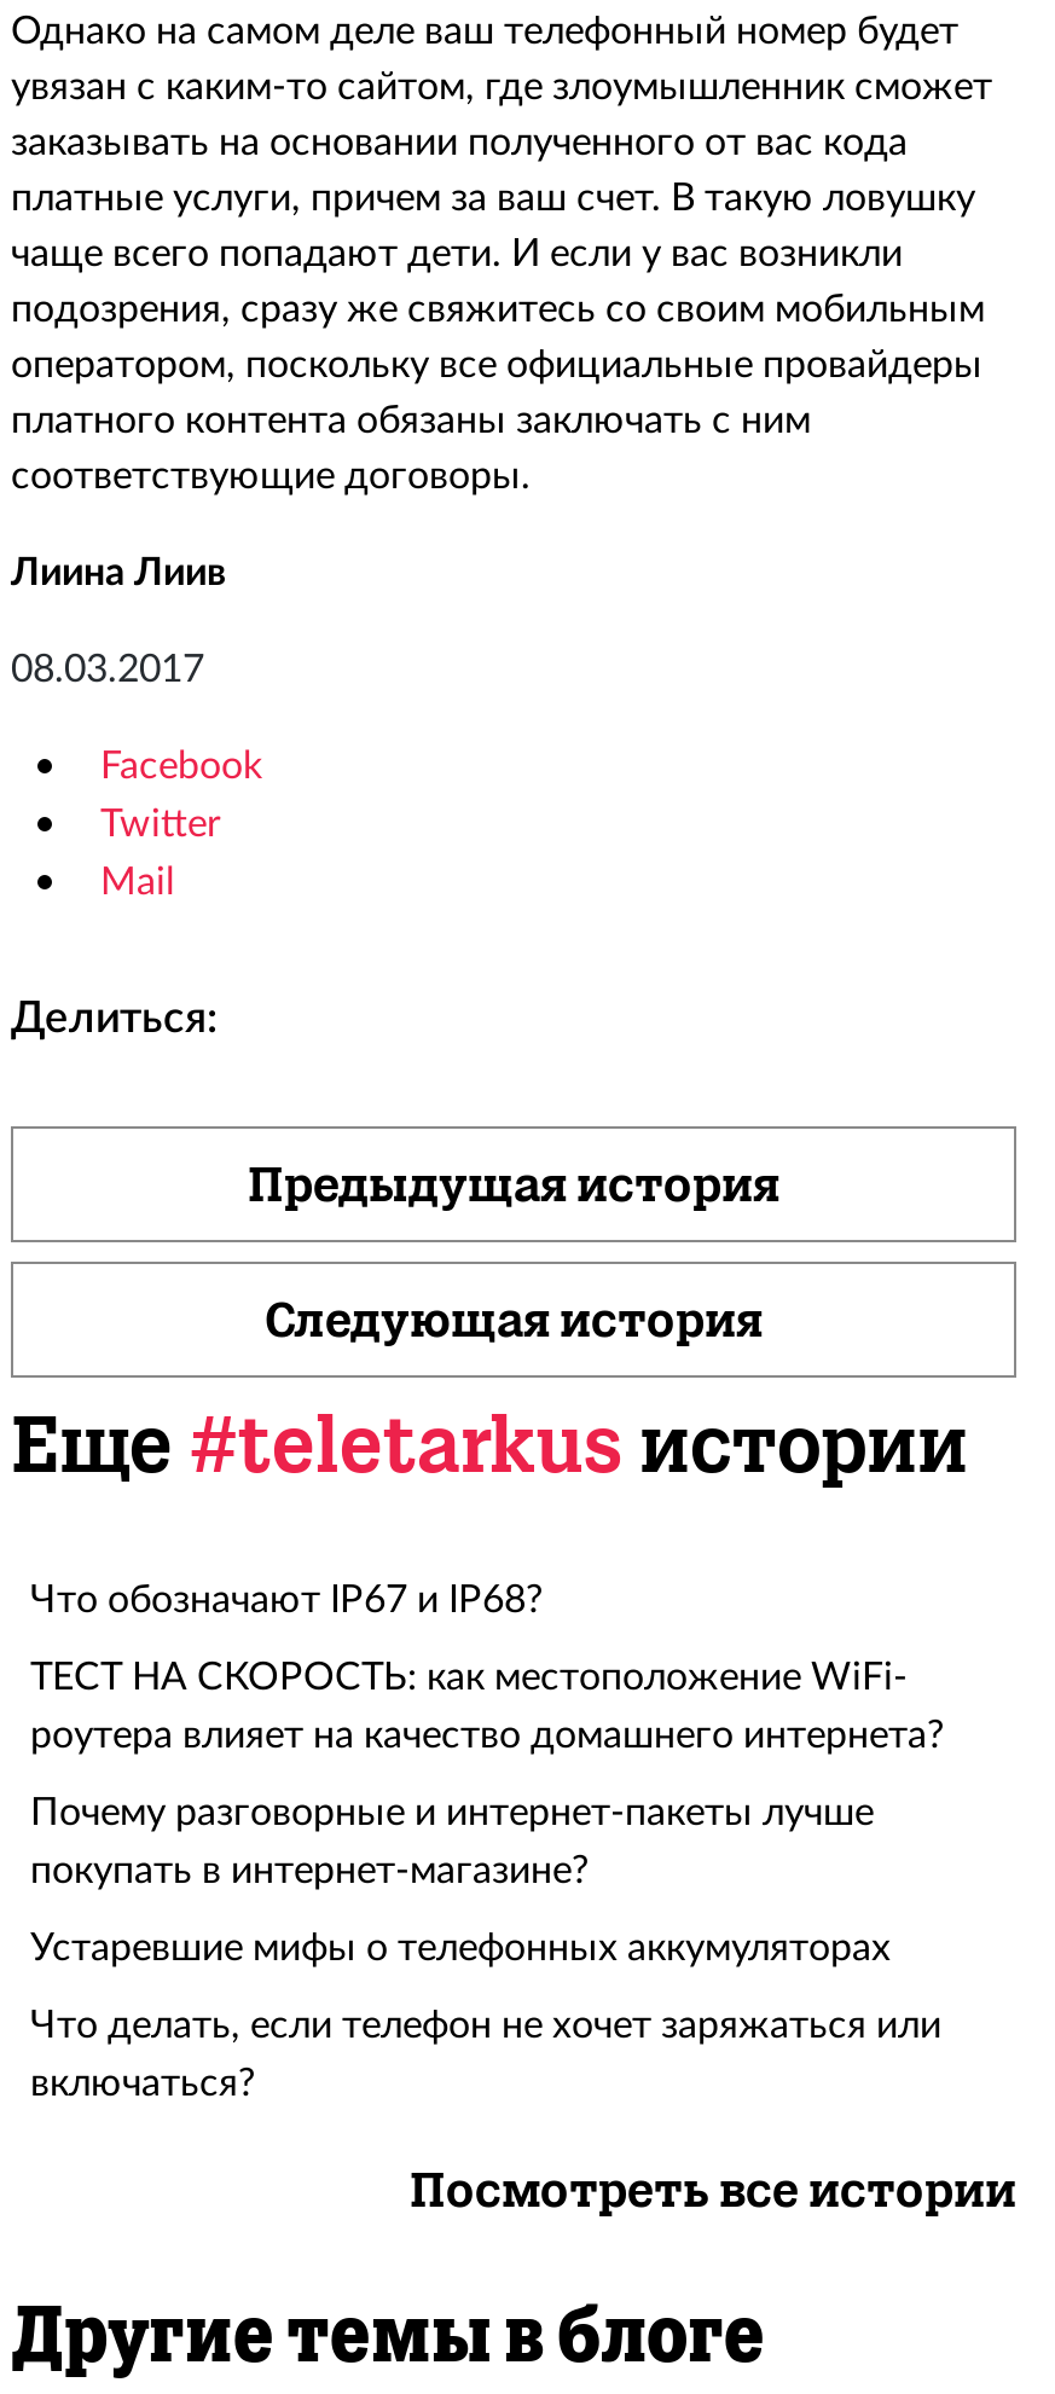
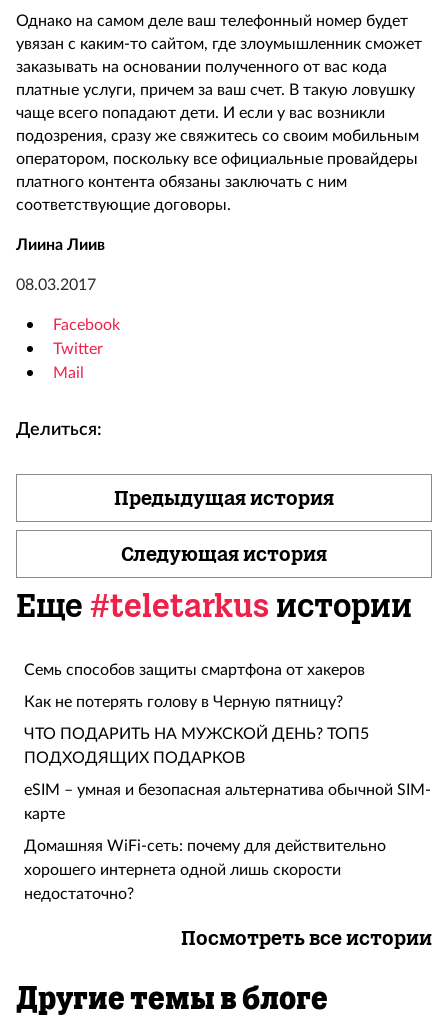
- Что обозначают IP67 и IP68?
- ТЕСТ НА СКОРОСТЬ: как местоположение WiFi-
- роутера влияет на качество домашнего интернета?
- Почему разговорные и интернет-пакеты лучше
- покупать в интернет-магазине?
- Устаревшие мифы о телефонных аккумуляторах
- Что делать, если телефон не хочет заряжаться или
- включаться?
+ Семь способов защиты смартфона от хакеров
+ Как не потерять голову в Черную пятницу?
+ ЧТО ПОДАРИТЬ НА МУЖСКОЙ ДЕНЬ? ТОП5
+ ПОДХОДЯЩИХ ПОДАРКОВ
+ eSIM – умная и безопасная альтернатива обычной SIM-
+ карте
+ Домашняя WiFi-сеть: почему для действительно
+ хорошего интернета одной лишь скорости
+ недостаточно?
